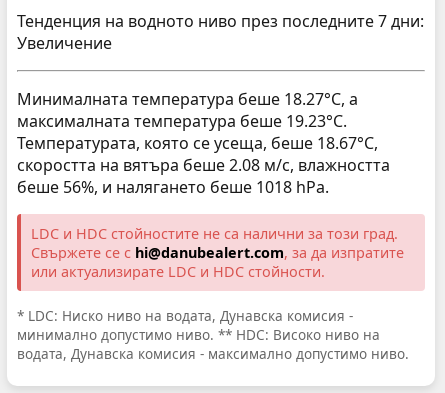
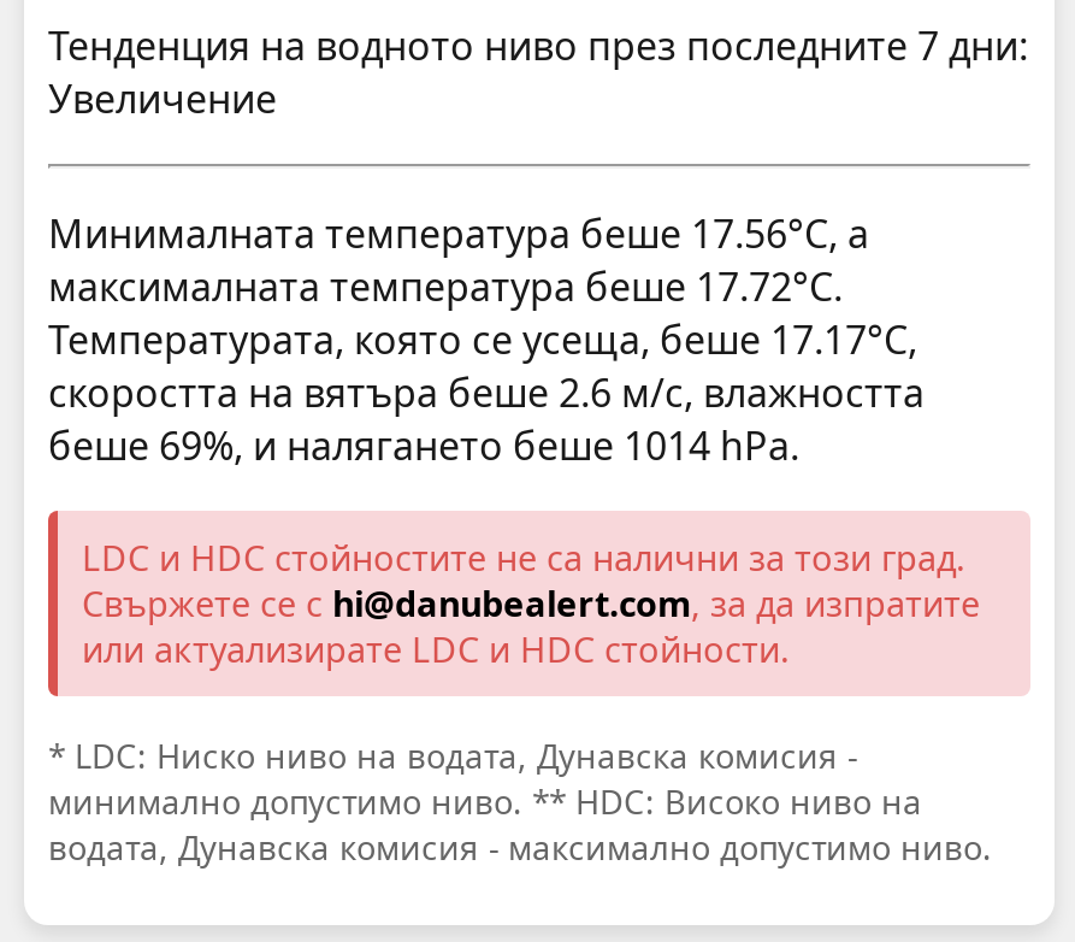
- Минималната температура беше 18.27°C, а
+ Минималната температура беше 17.56°C, а

- максималната температура беше 19.23°C.
+ максималната температура беше 17.72°C.

- Температурата, която се усеща, беше 18.67°C,
+ Температурата, която се усеща, беше 17.17°C,

- скоростта на вятъра беше 2.08 м/с, влажността
+ скоростта на вятъра беше 2.6 м/с, влажността

- беше 56%, и налягането беше 1018 hPa.
+ беше 69%, и налягането беше 1014 hPa.
